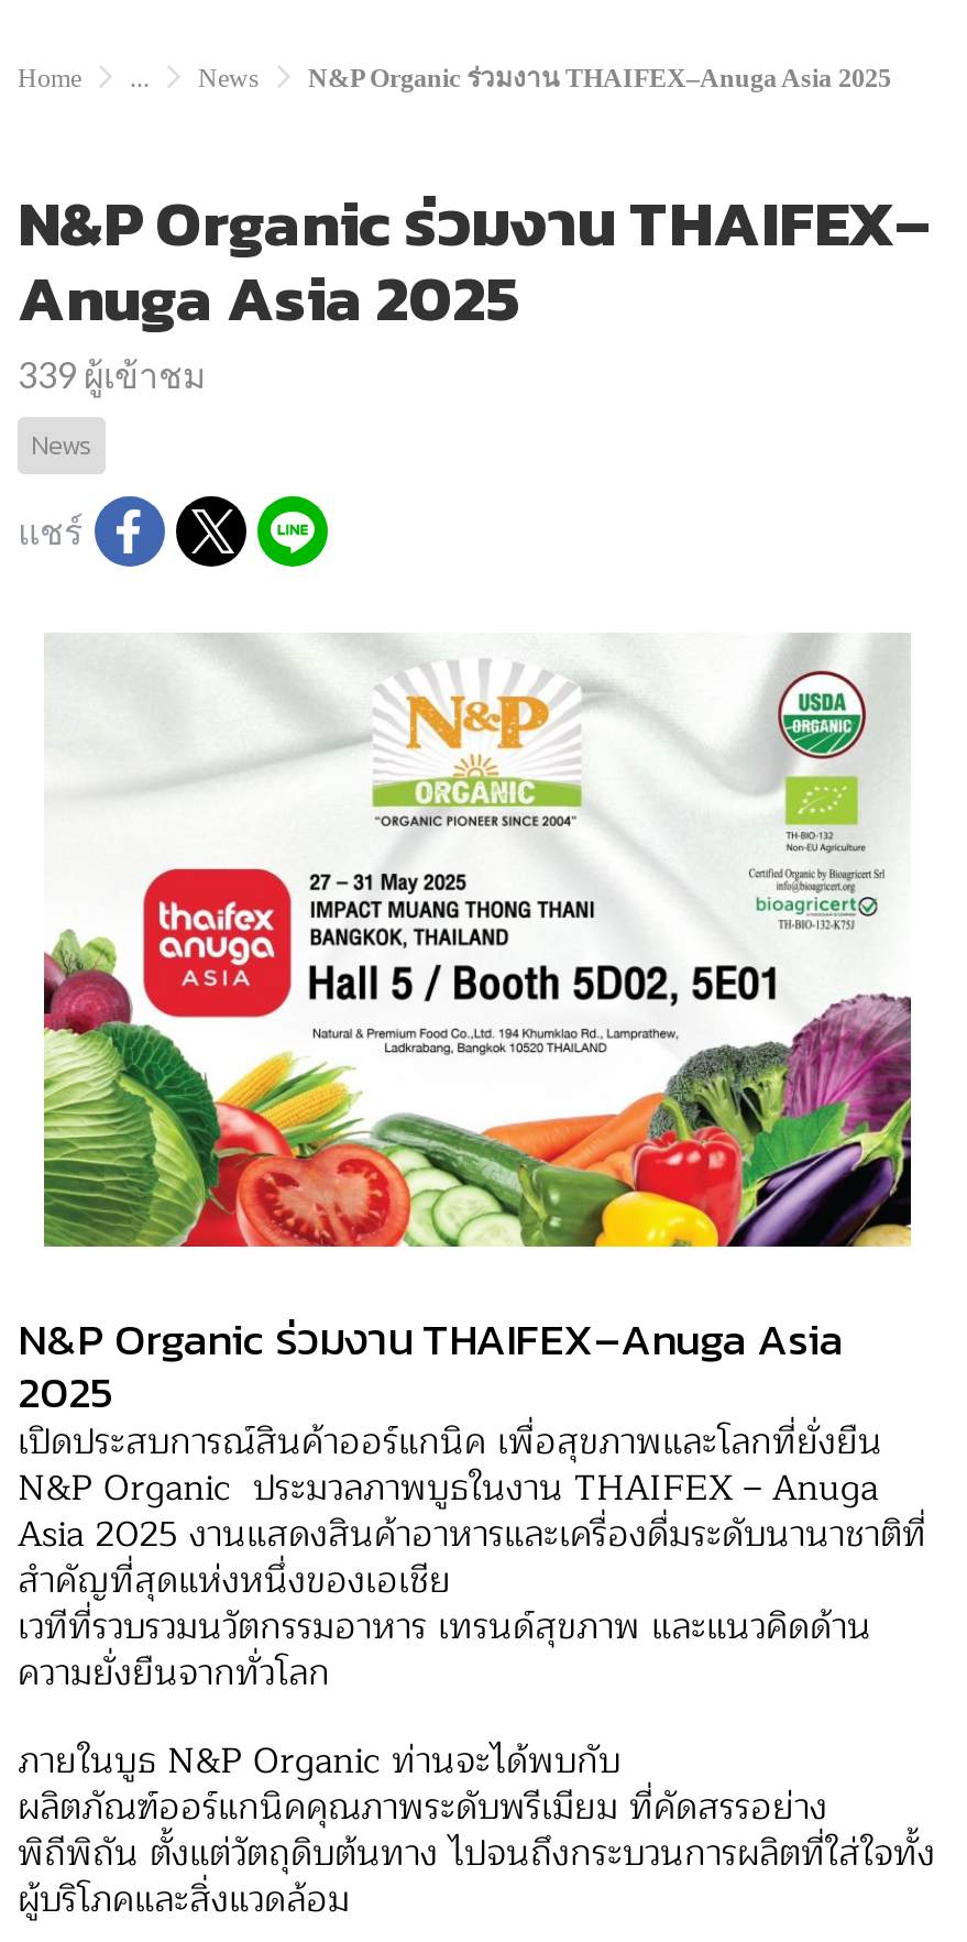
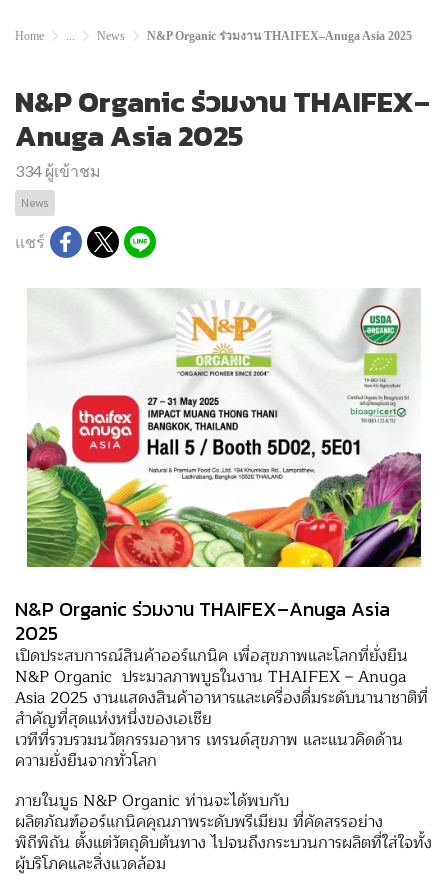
- 339 ผู้เข้าชม
+ 334 ผู้เข้าชม
